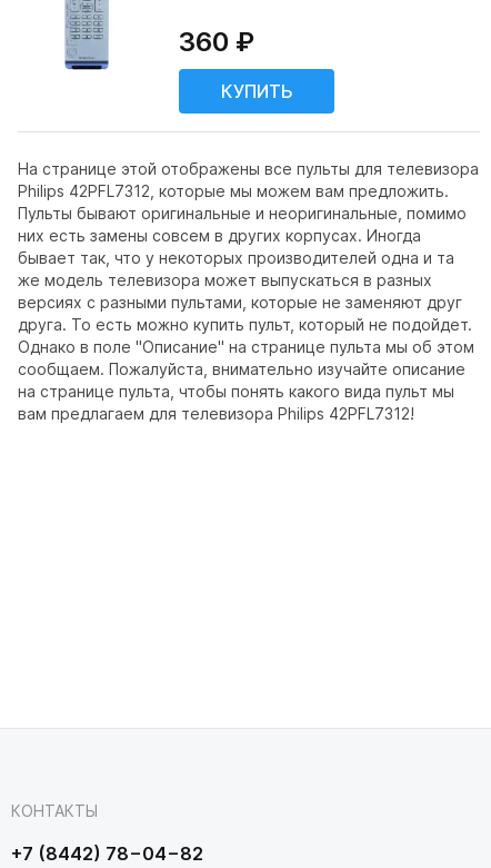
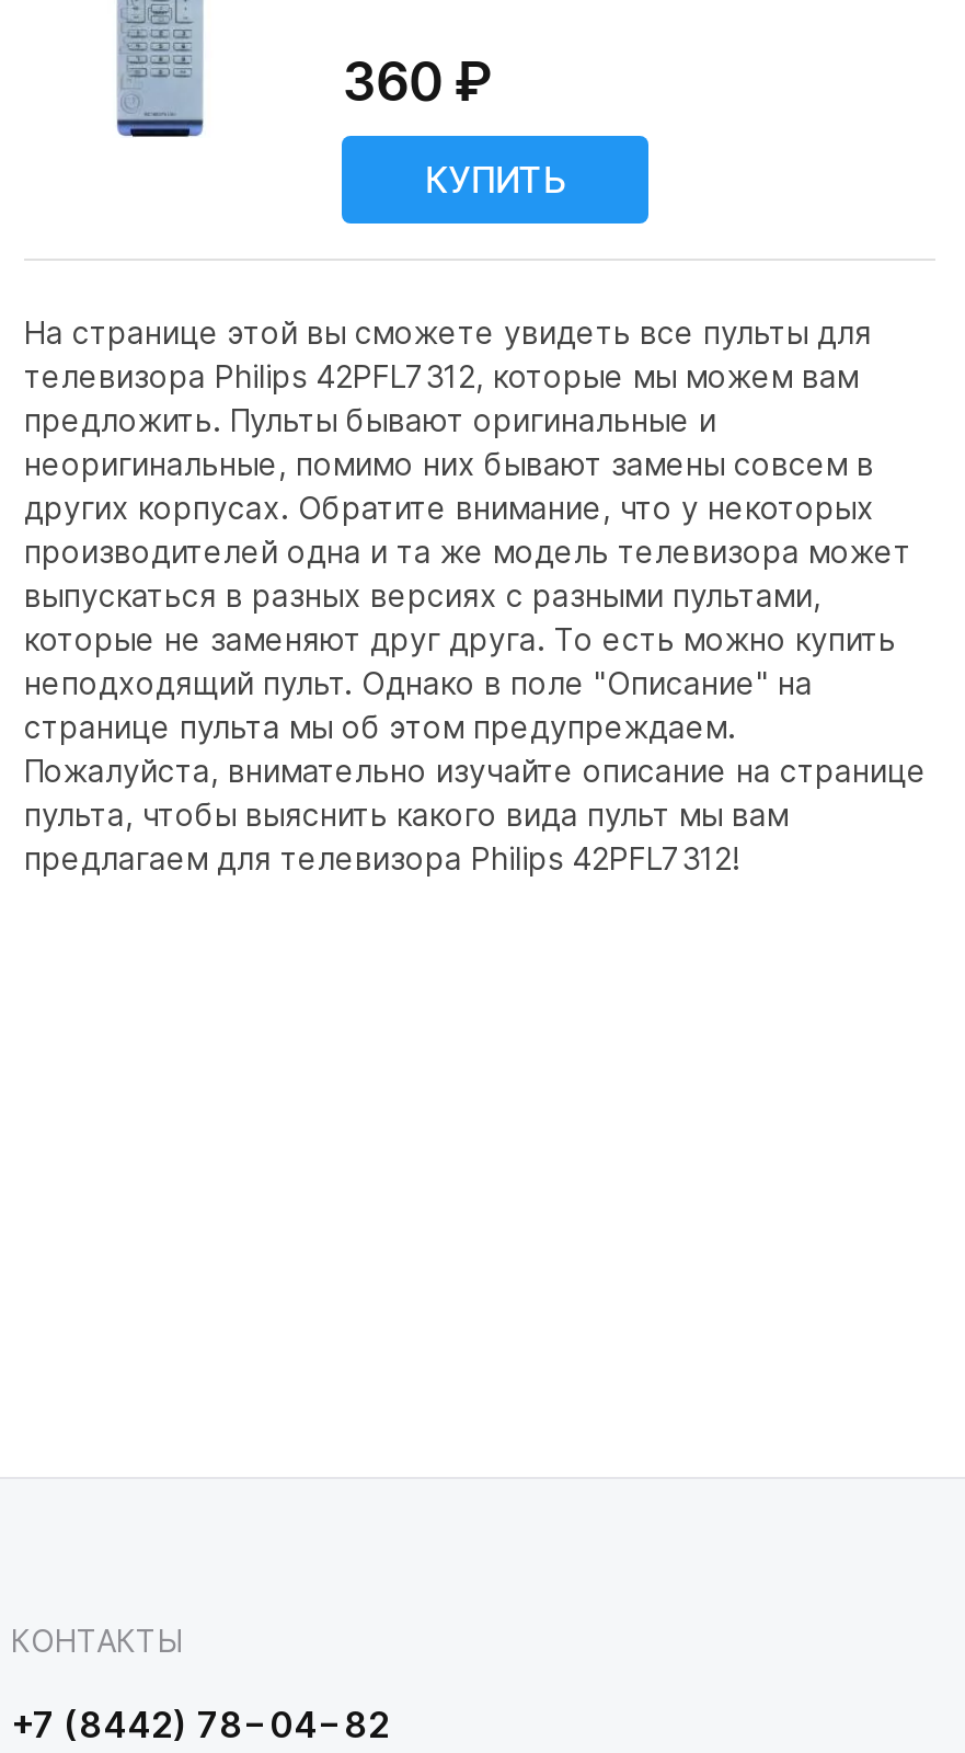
- На странице этой отображены все пульты для телевизора
- Philips 42PFL7312, которые мы можем вам предложить.
- Пульты бывают оригинальные и неоригинальные, помимо
- них есть замены совсем в других корпусах. Иногда
- бывает так, что у некоторых производителей одна и та
- же модель телевизора может выпускаться в разных
- версиях с разными пультами, которые не заменяют друг
- друга. То есть можно купить пульт, который не подойдет.
- Однако в поле "Описание" на странице пульта мы об этом
- сообщаем. Пожалуйста, внимательно изучайте описание
- на странице пульта, чтобы понять какого вида пульт мы
- вам предлагаем для телевизора Philips 42PFL7312!
+ На странице этой вы сможете увидеть все пульты для
+ телевизора Philips 42PFL7312, которые мы можем вам
+ предложить. Пульты бывают оригинальные и
+ неоригинальные, помимо них бывают замены совсем в
+ других корпусах. Обратите внимание, что у некоторых
+ производителей одна и та же модель телевизора может
+ выпускаться в разных версиях с разными пультами,
+ которые не заменяют друг друга. То есть можно купить
+ неподходящий пульт. Однако в поле "Описание" на
+ странице пульта мы об этом предупреждаем.
+ Пожалуйста, внимательно изучайте описание на странице
+ пульта, чтобы выяснить какого вида пульт мы вам
+ предлагаем для телевизора Philips 42PFL7312!
